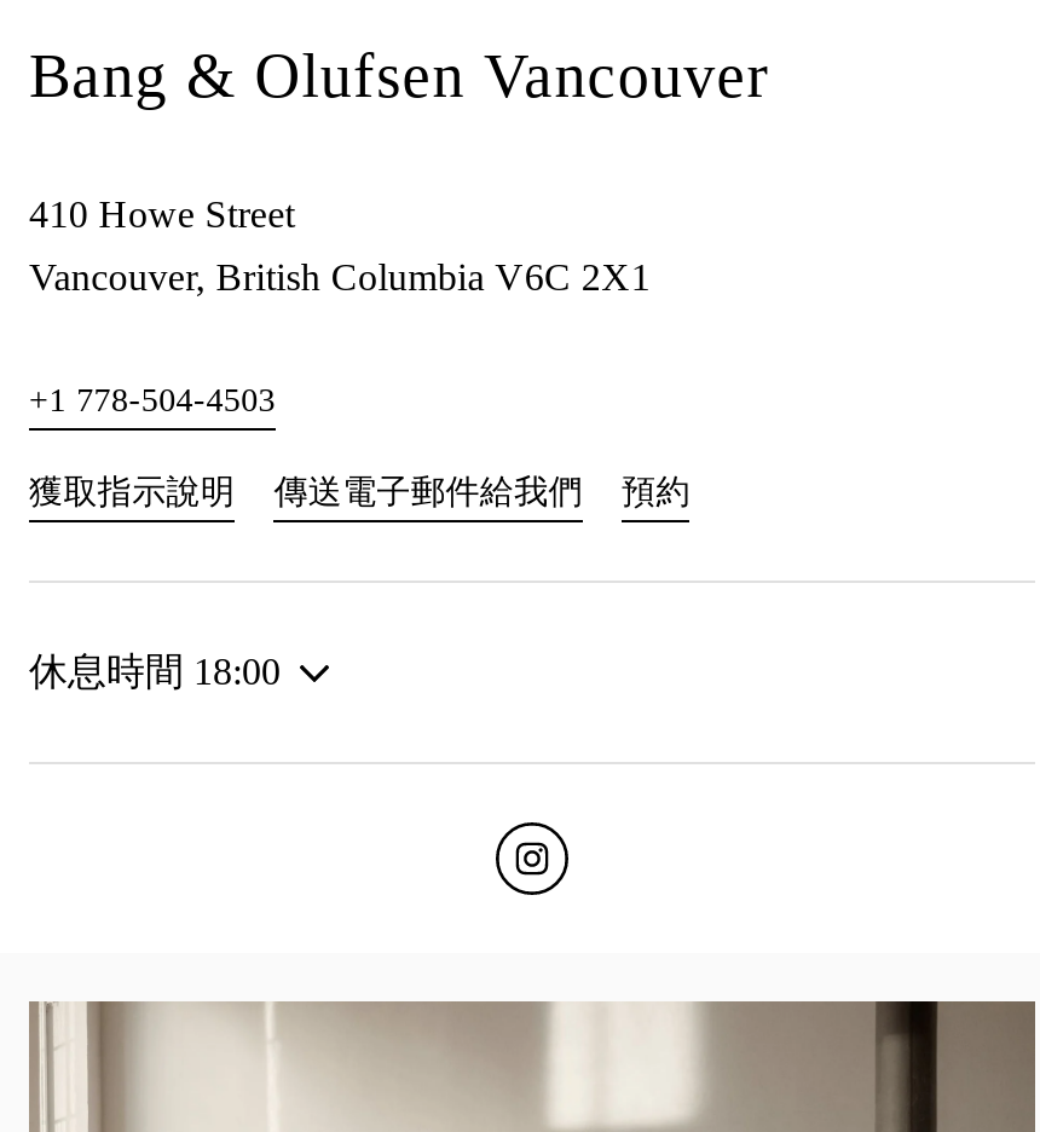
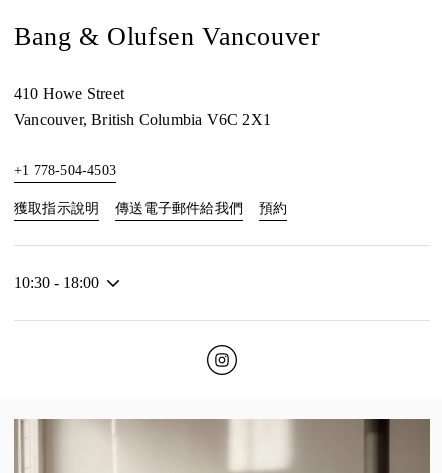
- 休息時間18:00
+ 10:30 - 18:00
